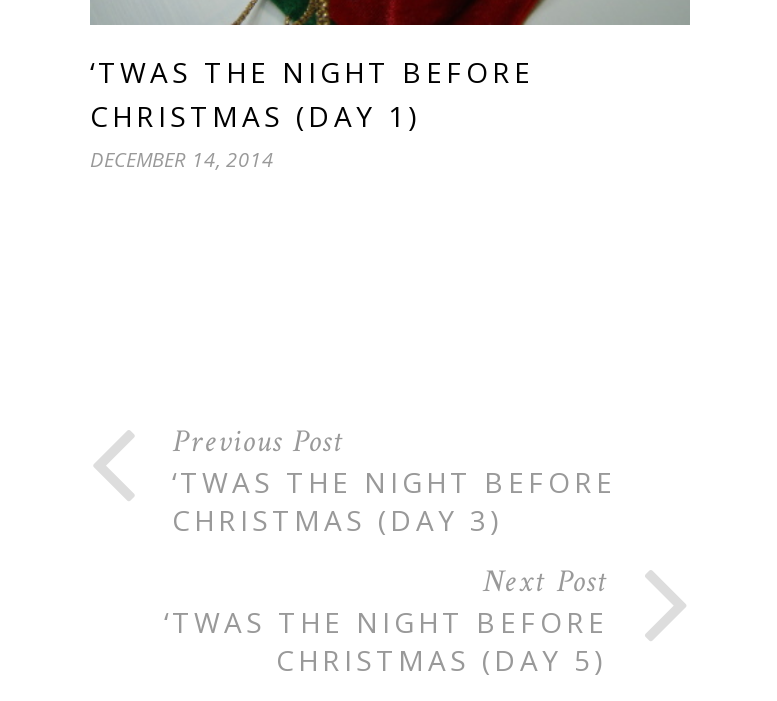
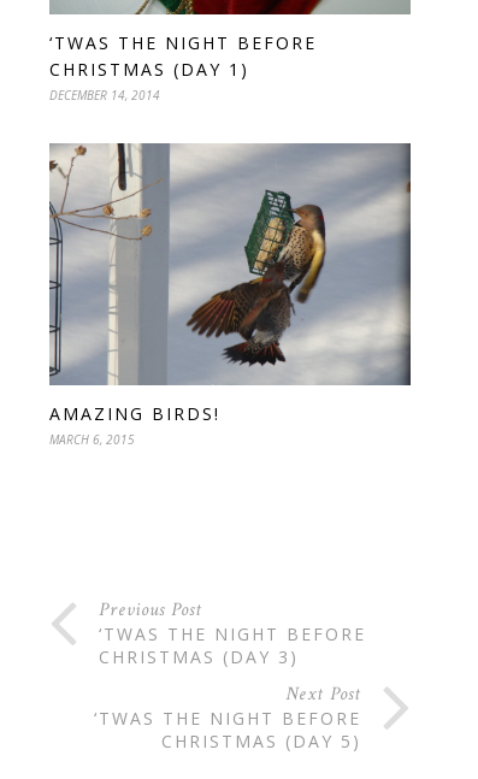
+ [image]
+ AMAZING BIRDS!
+ MARCH 6, 2015
